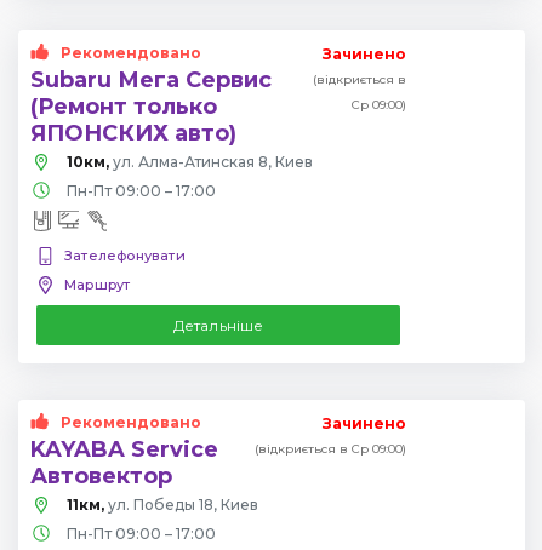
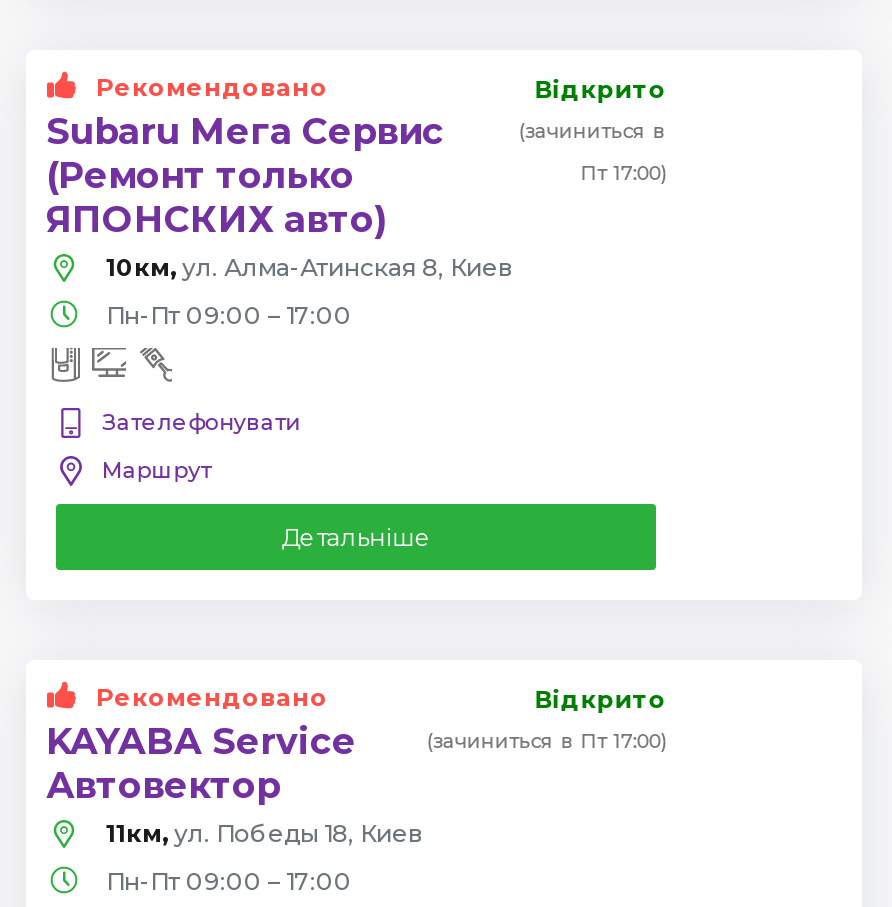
- Зачинено
+ Відкрито

- (відкриється в
+ (зачиниться в

- Ср 09:00)
+ Пт 17:00)

- Зачинено
+ Відкрито

- (відкриється в Ср 09:00)
+ (зачиниться в Пт 17:00)
